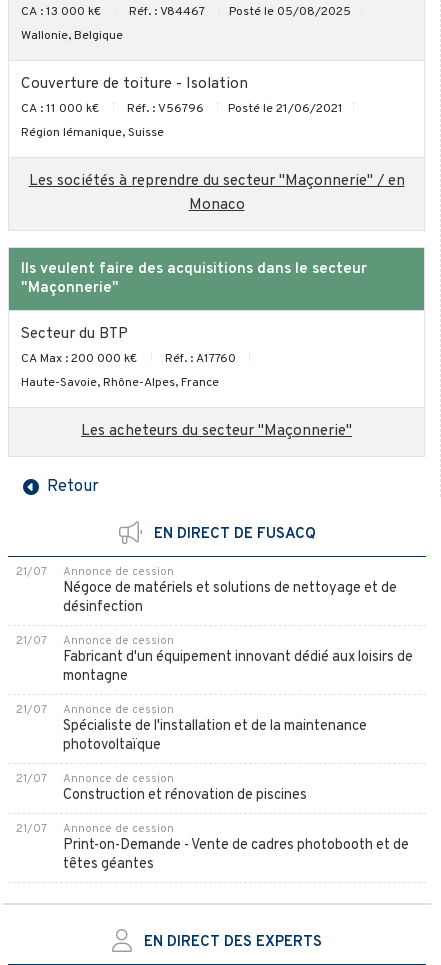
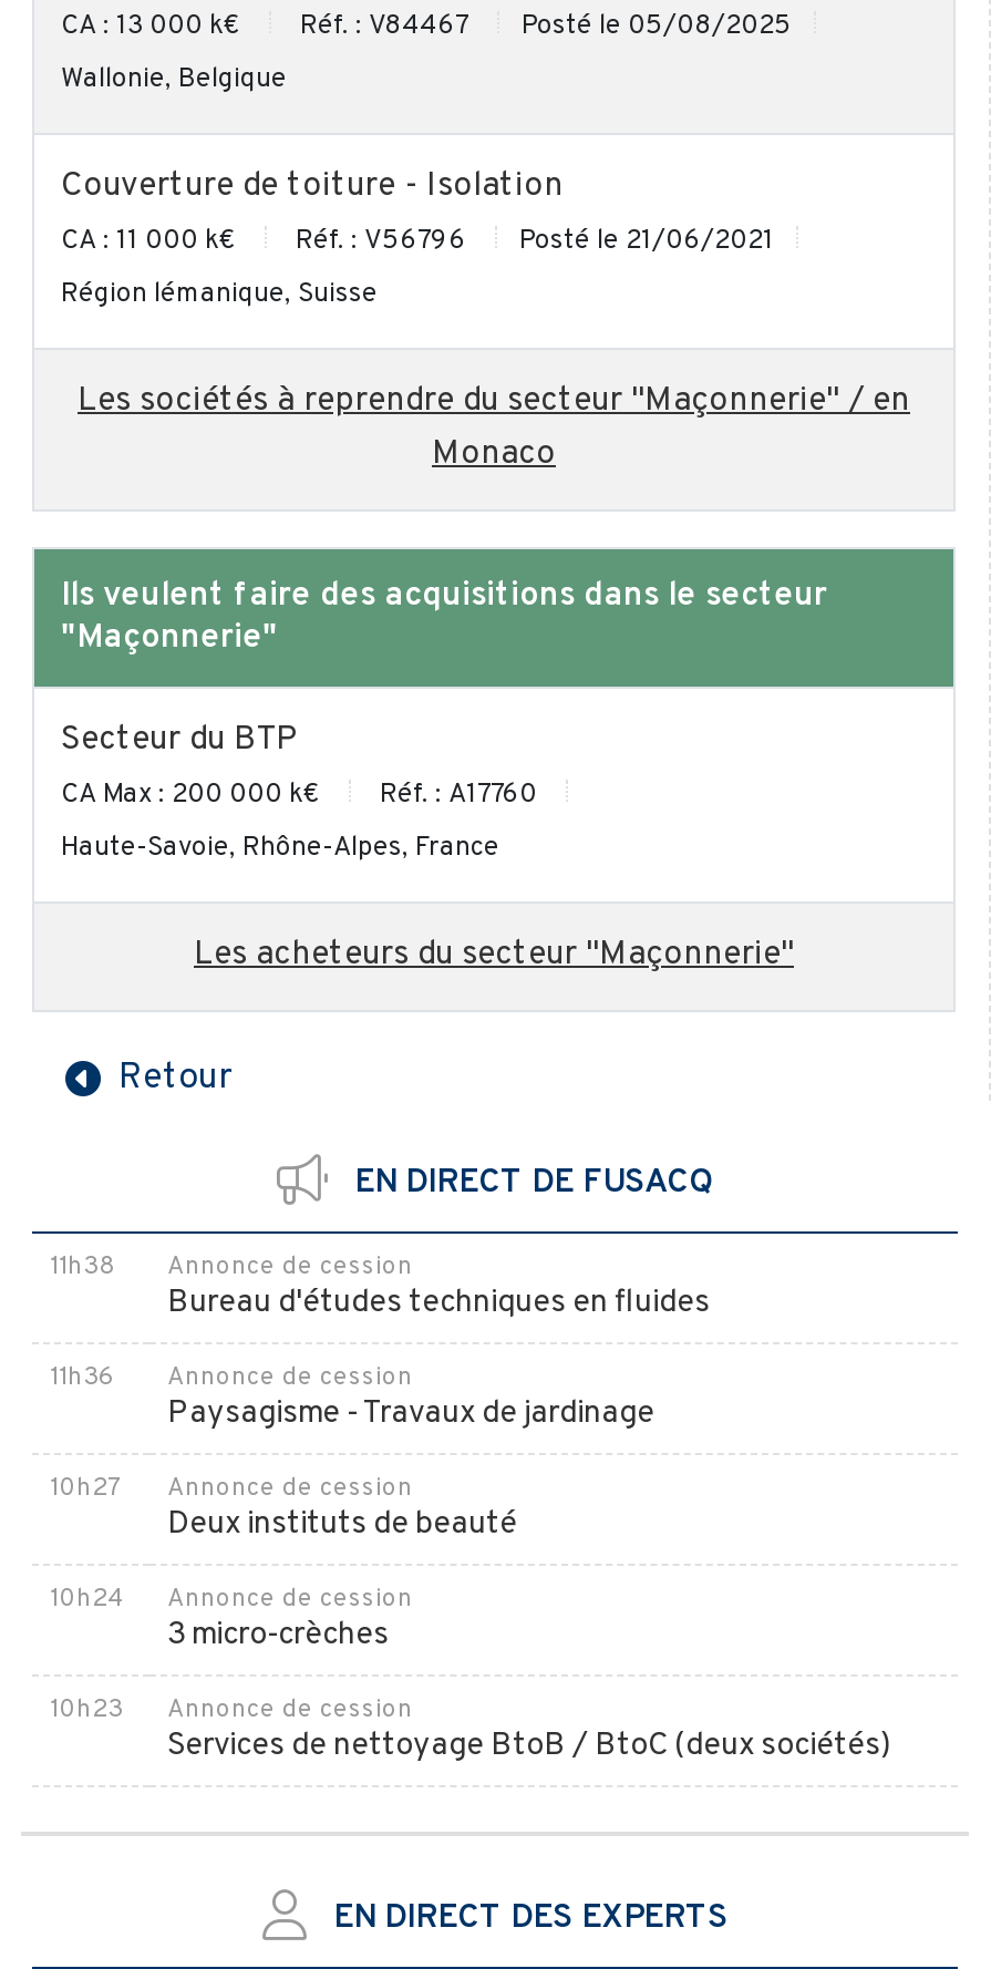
- 21/07 Annonce de cession
+ 11h38 Annonce de cession

- Négoce de matériels et solutions de nettoyage et de
- désinfection
+ Bureau d'études techniques en fluides

- 21/07 Annonce de cession
+ 11h36 Annonce de cession

- Fabricant d'un équipement innovant dédié aux loisirs de
- montagne
+ Paysagisme - Travaux de jardinage

- 21/07 Annonce de cession
+ 10h27 Annonce de cession

- Spécialiste de l'installation et de la maintenance
- photovoltaïque
+ Deux instituts de beauté

- 21/07 Annonce de cession
+ 10h24 Annonce de cession

- Construction et rénovation de piscines
+ 3 micro-crèches

- 21/07 Annonce de cession
+ 10h23 Annonce de cession

- Print-on-Demande - Vente de cadres photobooth et de
- têtes géantes
+ Services de nettoyage BtoB / BtoC (deux sociétés)
